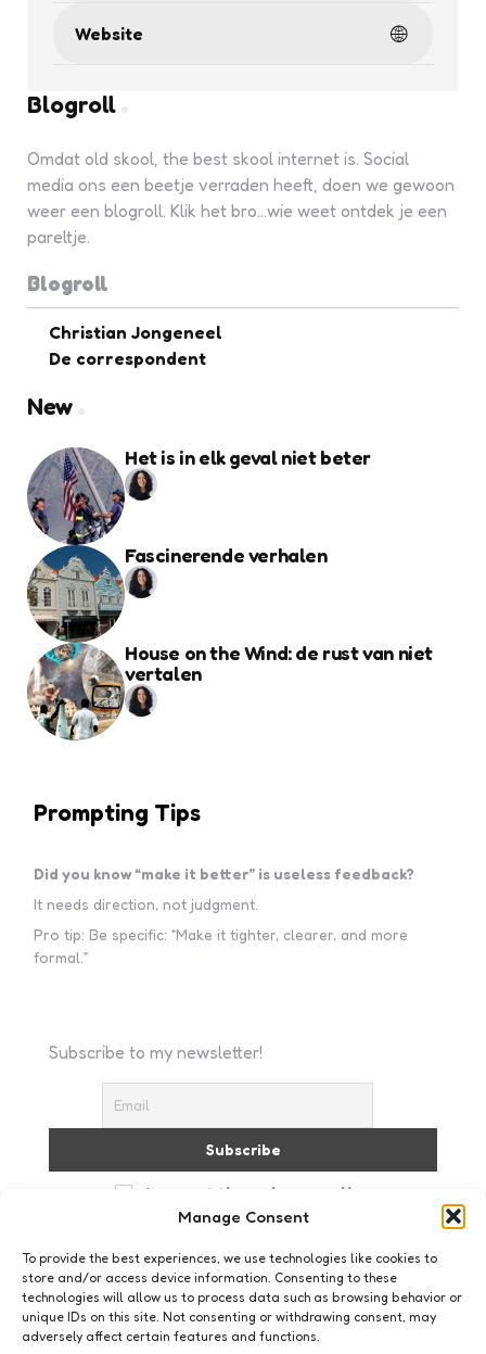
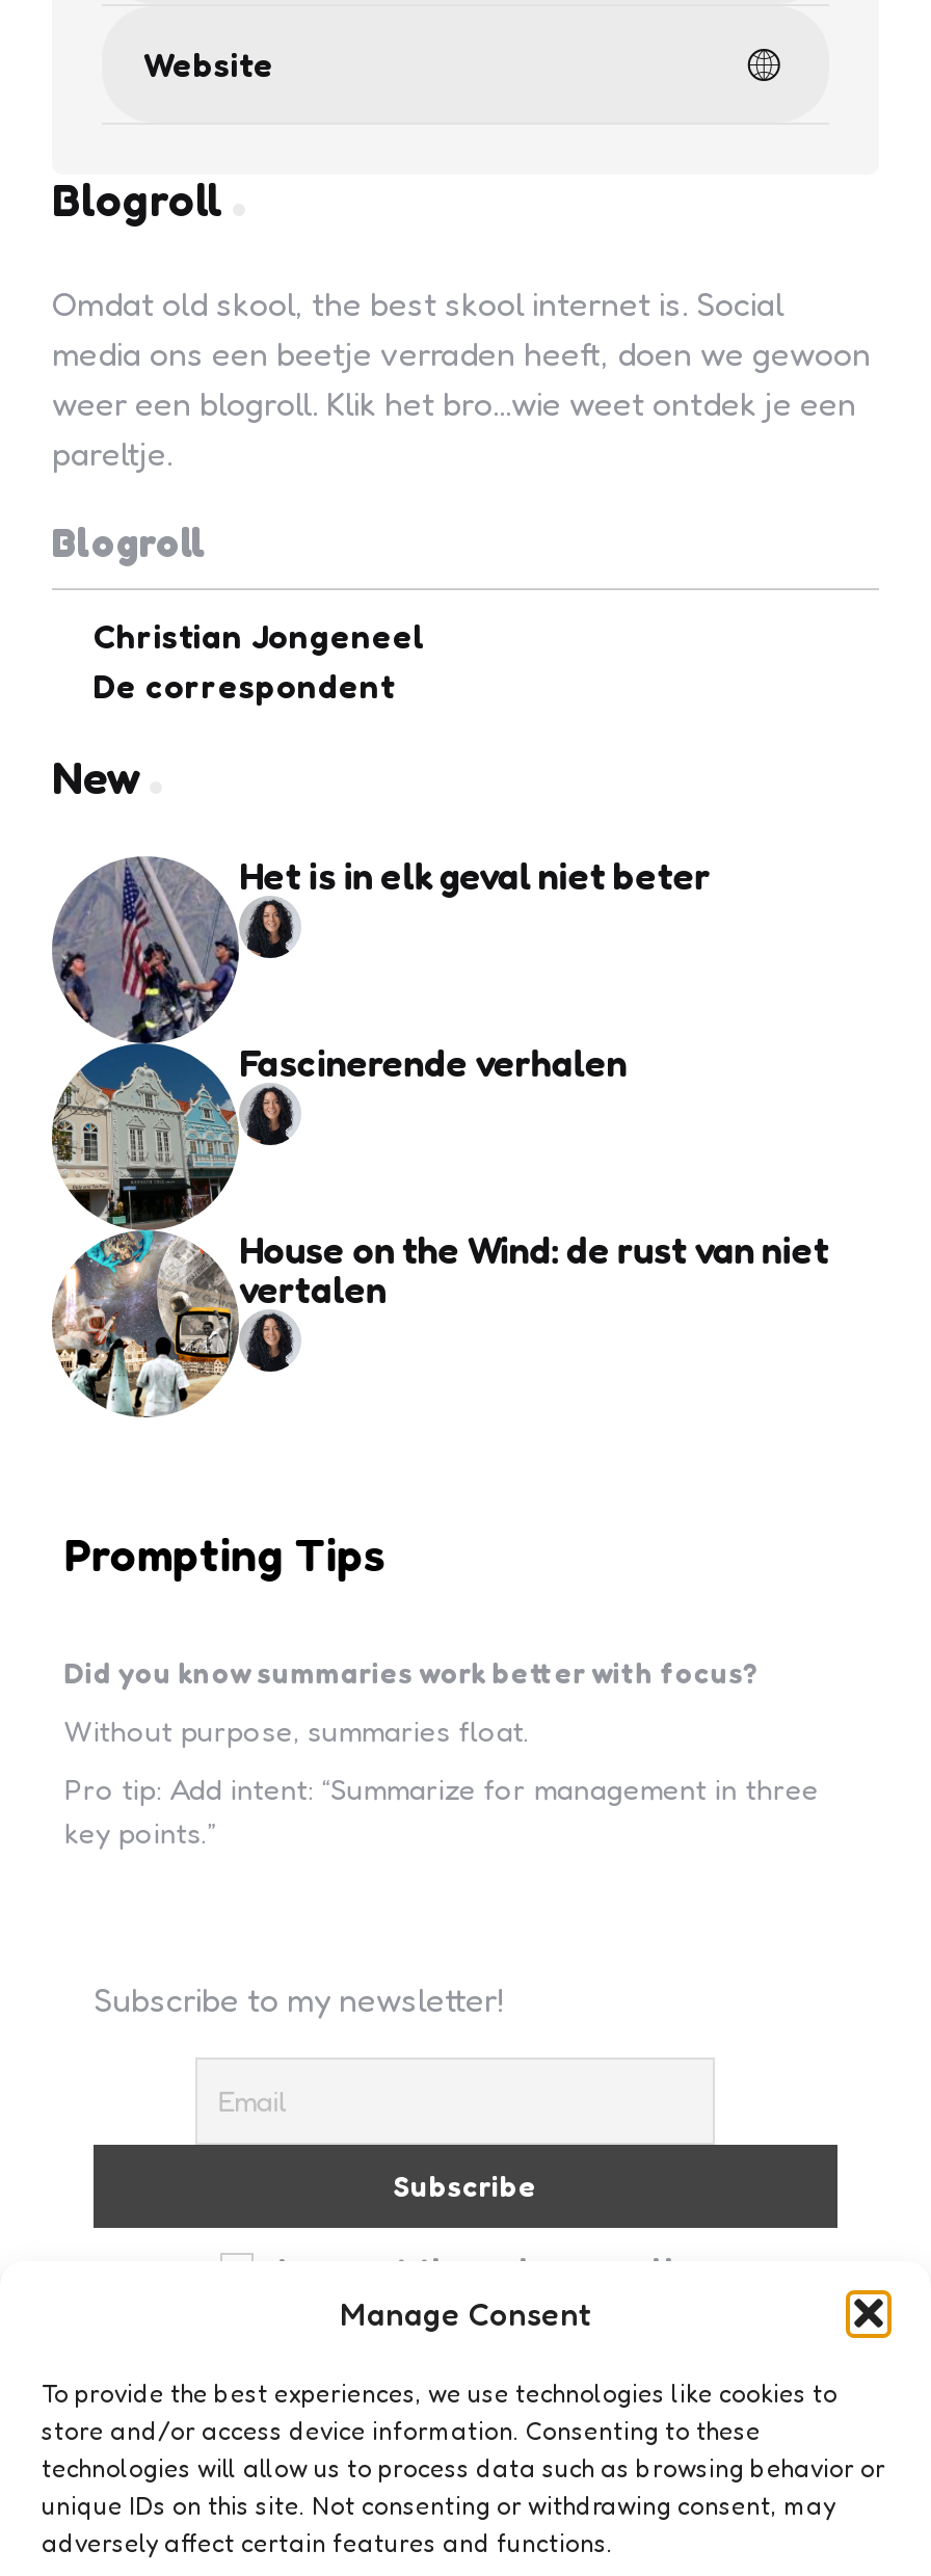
- Did you know “make it better” is useless feedback?
+ Did you know summaries work better with focus?

- It needs direction, not judgment.
+ Without purpose, summaries float.

- Pro tip: Be specific: “Make it tighter, clearer, and more
- formal.”
+ Pro tip: Add intent: “Summarize for management in three
+ key points.”
